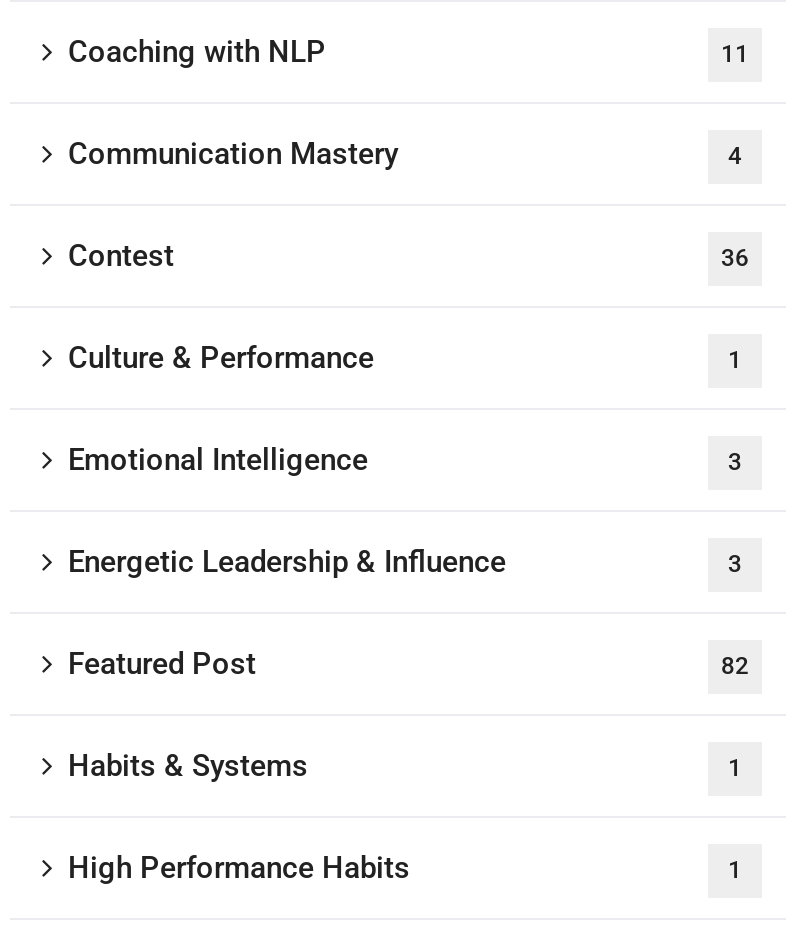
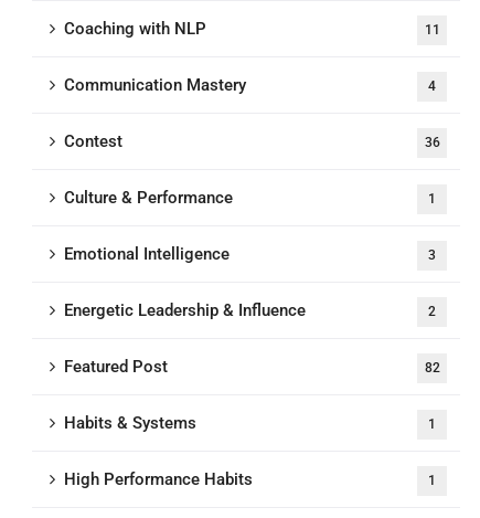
- 3
+ 2
